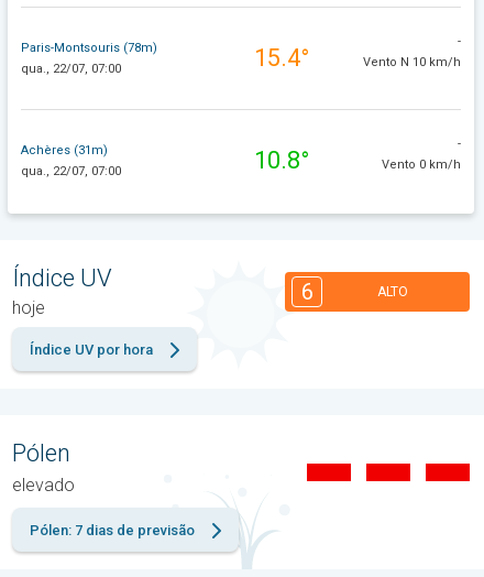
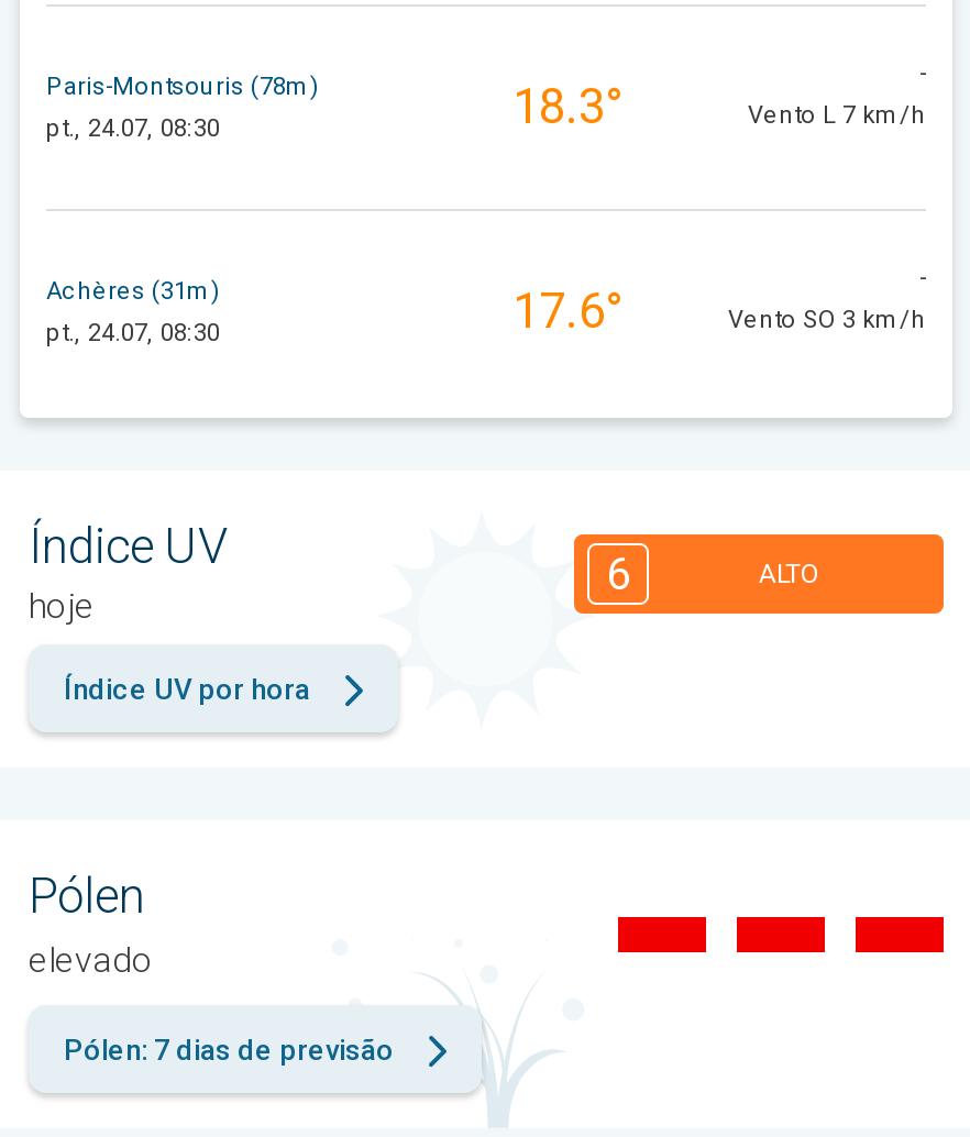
- qua., 22/07, 07:00
- 15.4°
+ pt., 24.07, 08:30
+ 18.3°

- Vento N 10 km/h
+ Vento L 7 km/h

- qua., 22/07, 07:00
- 10.8°
+ pt., 24.07, 08:30
+ 17.6°

- Vento 0 km/h
+ Vento SO 3 km/h
